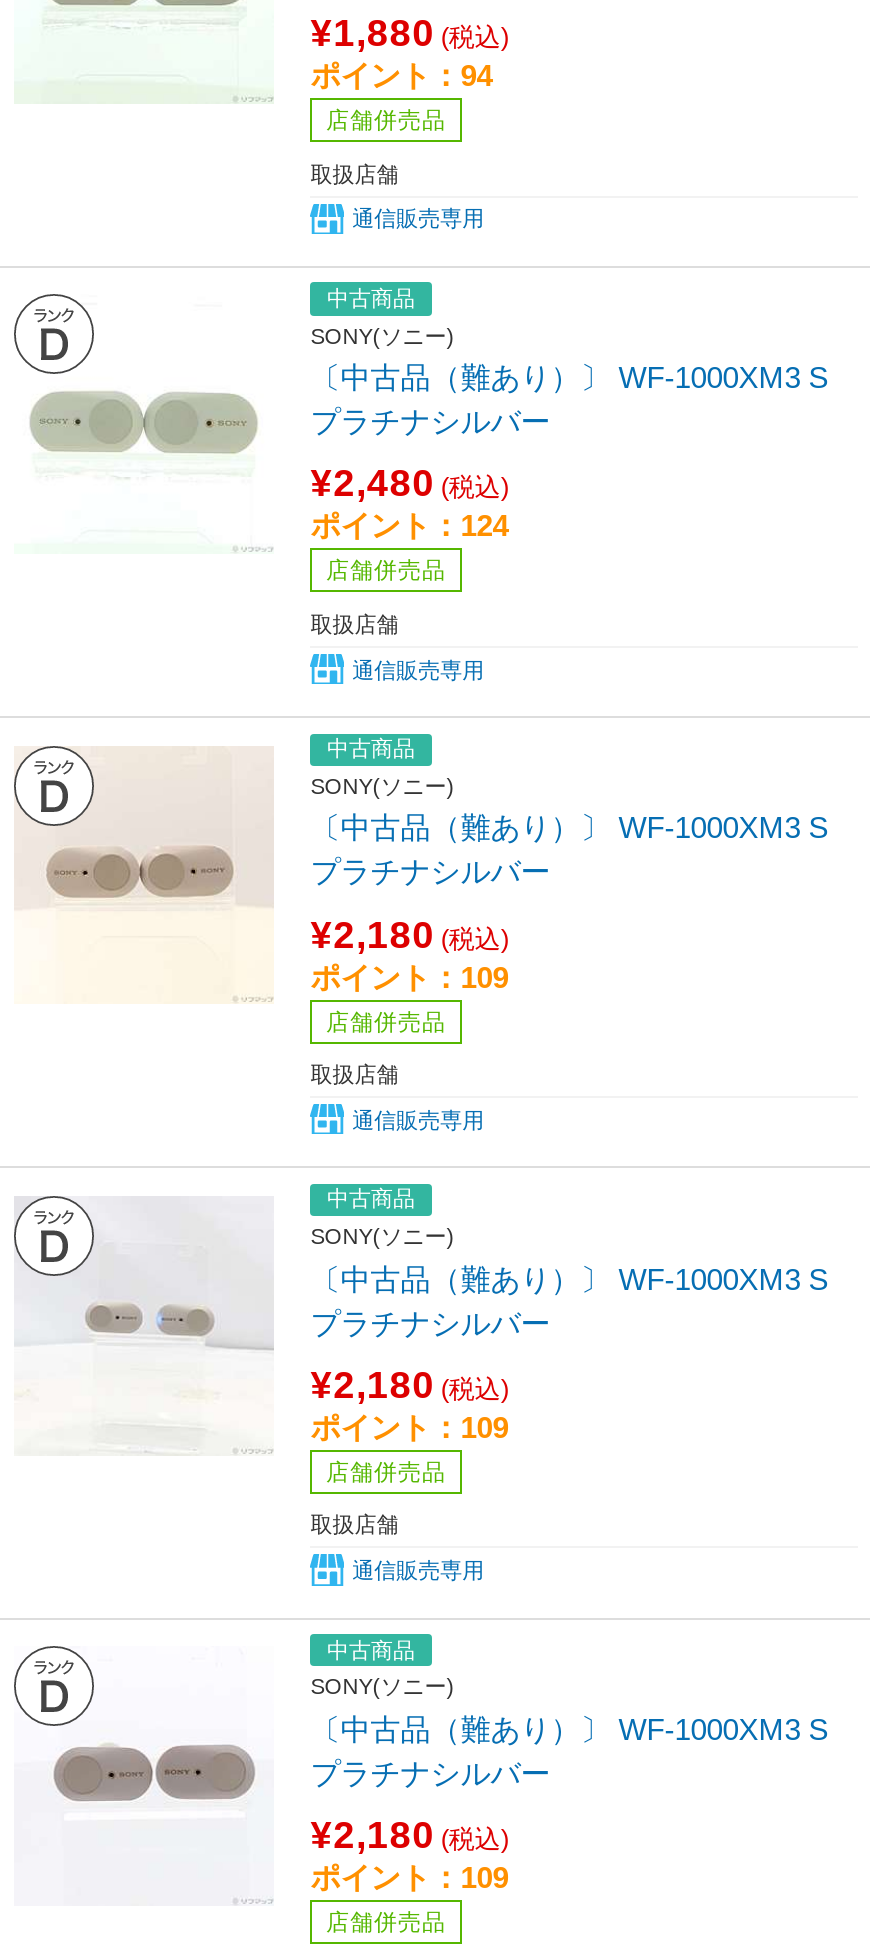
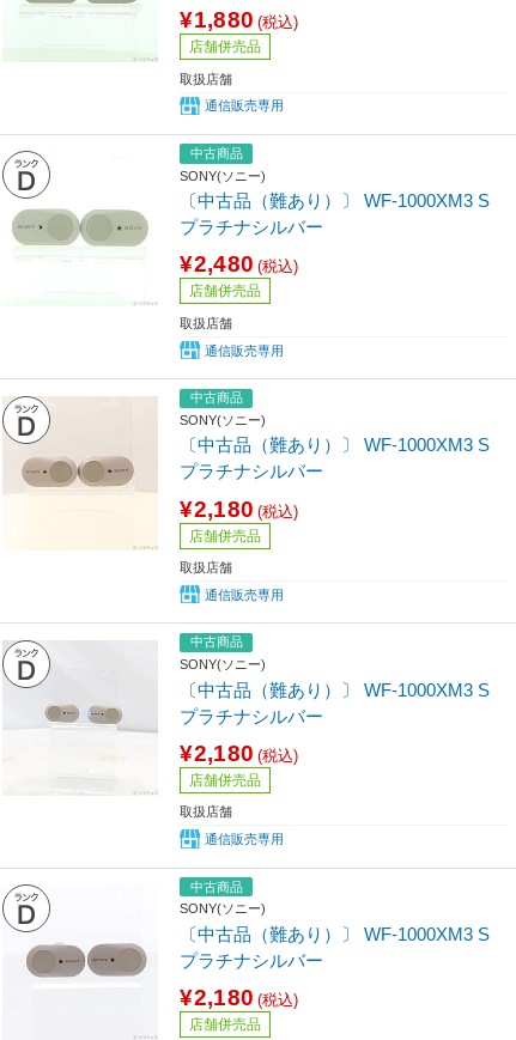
- ポイント：94

- ポイント：124

- ポイント：109

- ポイント：109

- ポイント：109
